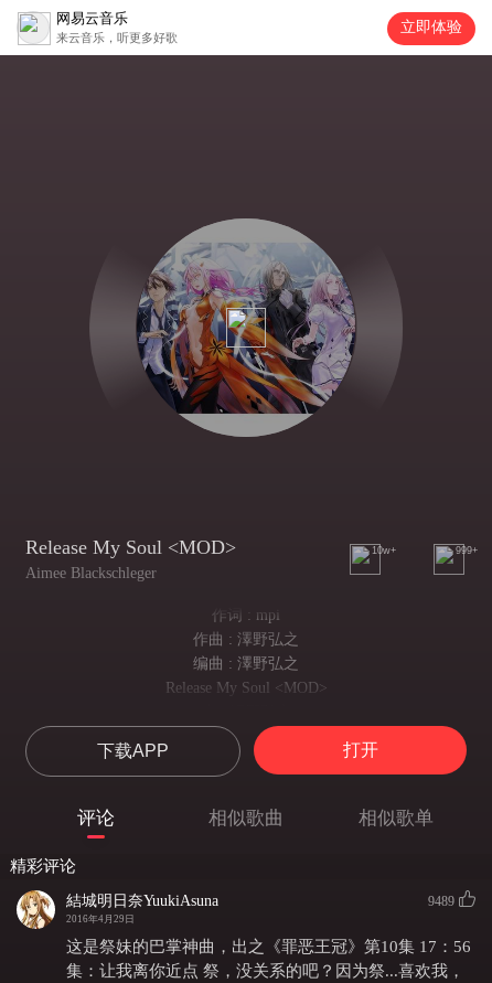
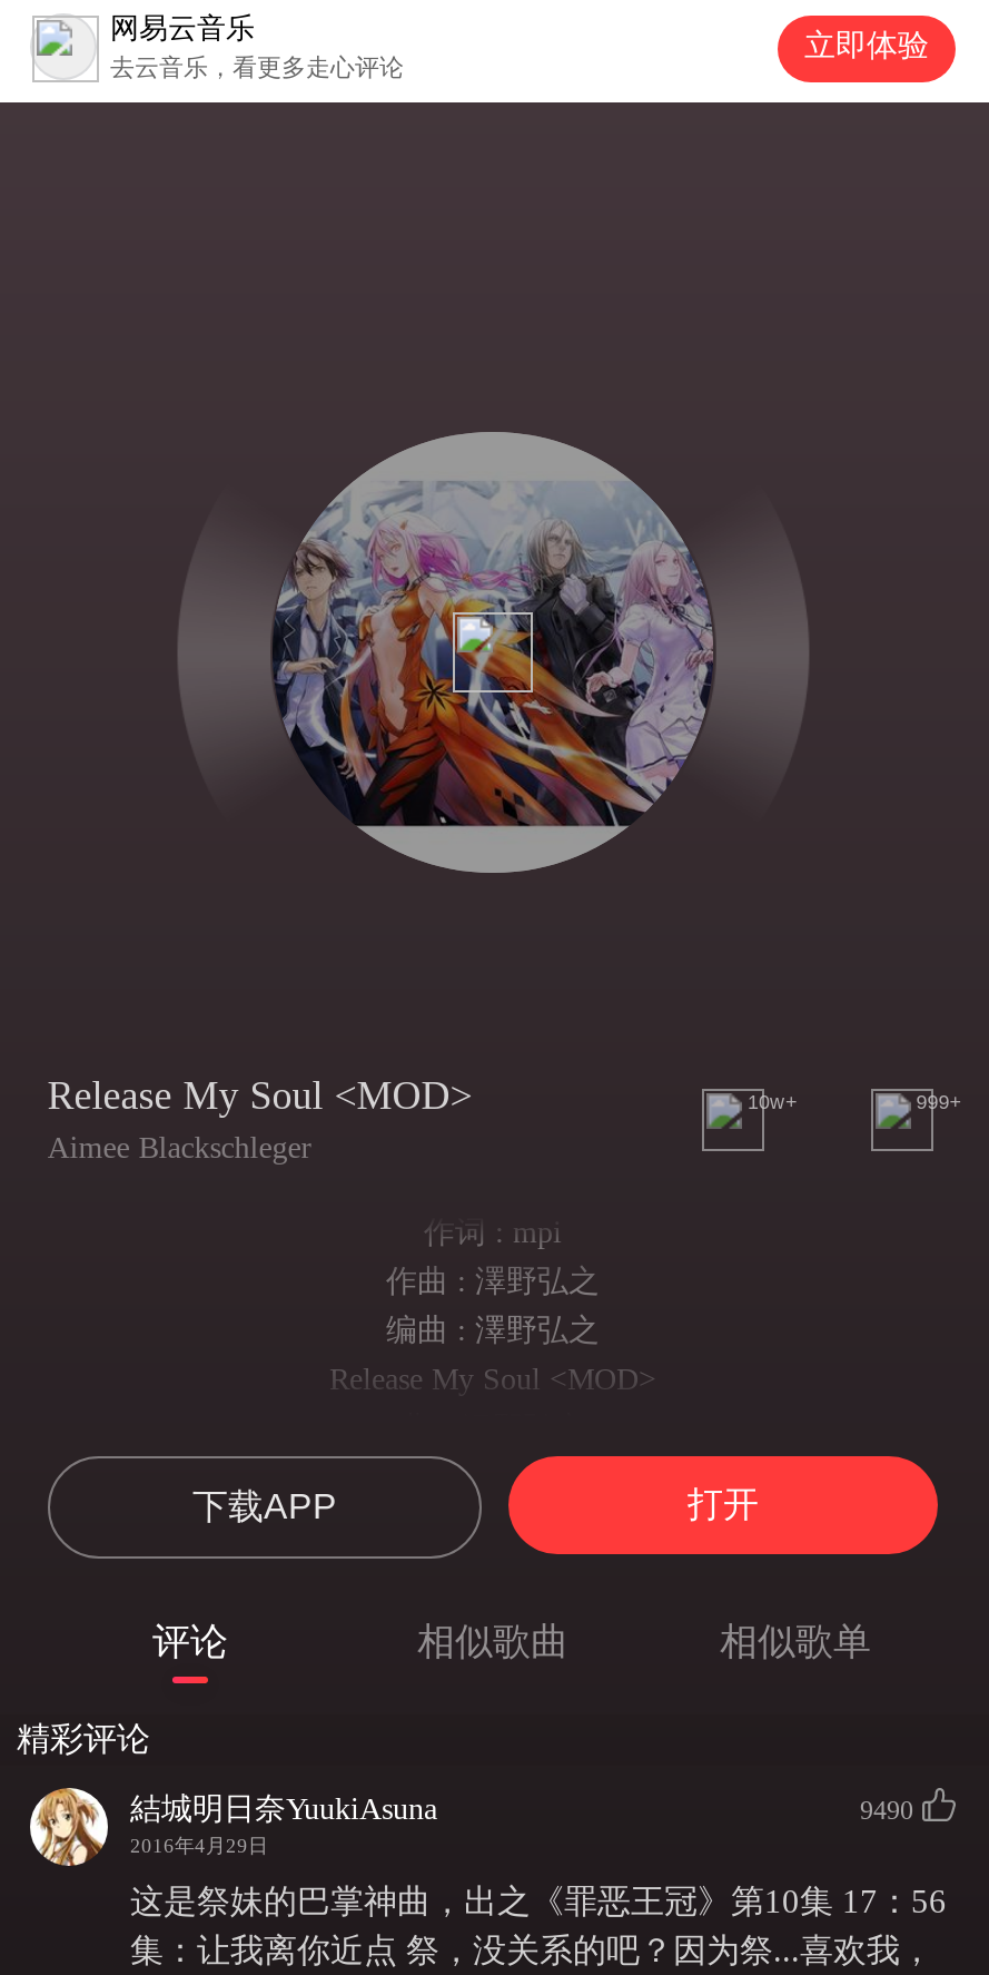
- 来云音乐，听更多好歌
+ 去云音乐，看更多走心评论

- 9489
+ 9490
